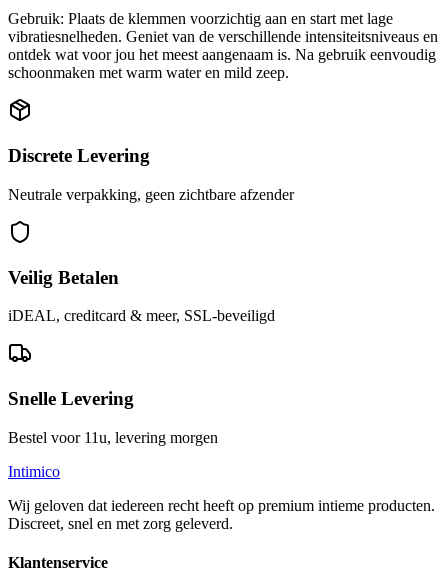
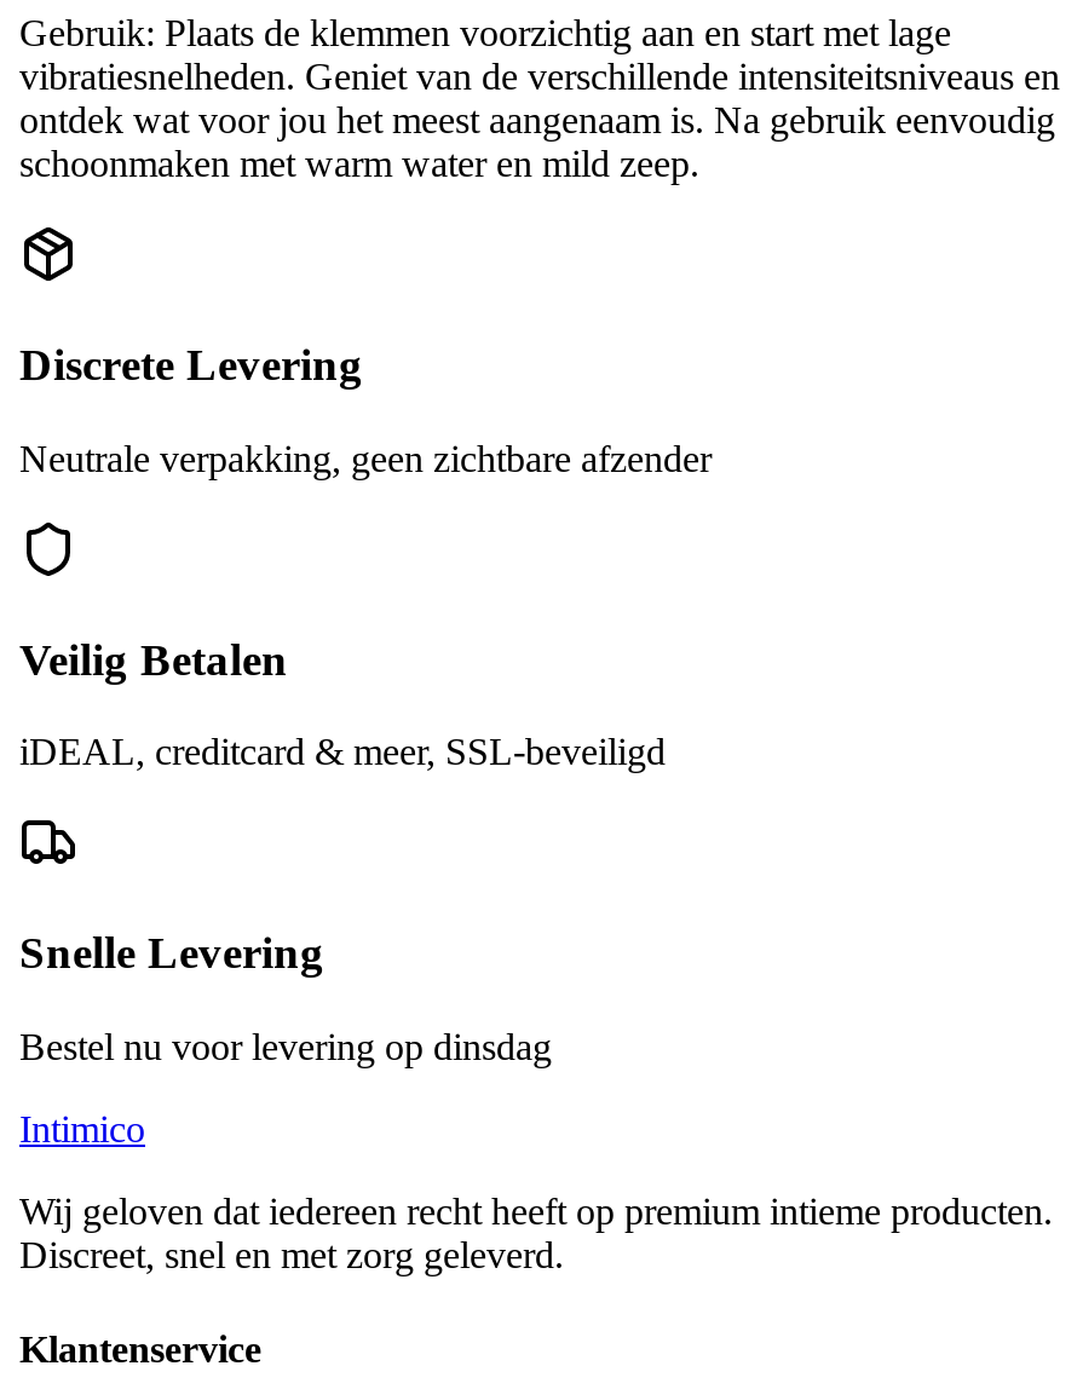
- Bestel voor 11u, levering morgen
+ Bestel nu voor levering op dinsdag
